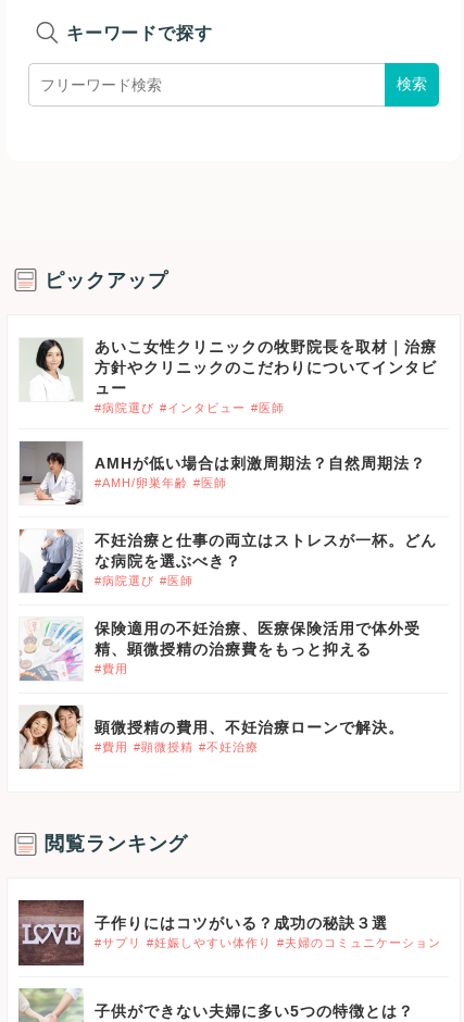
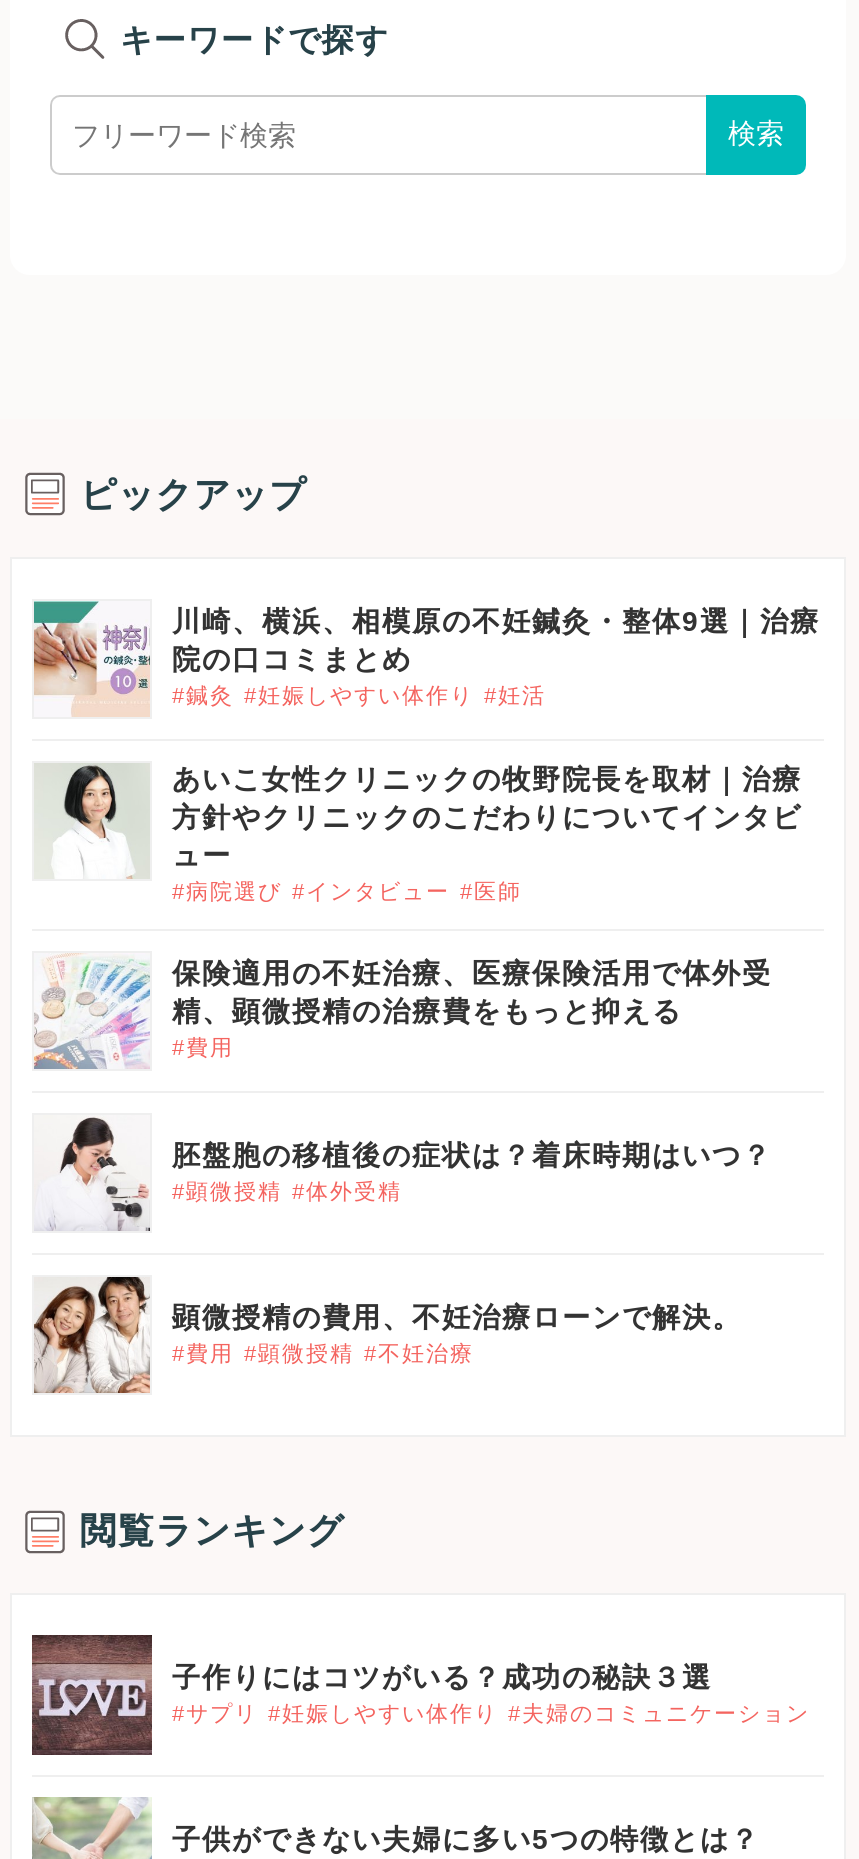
+ 川崎、横浜、相模原の不妊鍼灸・整体9選｜治療
+ 院の口コミまとめ
+ #鍼灸 #妊娠しやすい体作り #妊活

moved down: [image] | あいこ女性クリニックの牧野院長を取材｜治療 | 方針やクリニックのこだわりについてインタビ | ュー | #病院選び #インタビュー #医師

- [image]
+ [image]

- AMHが低い場合は刺激周期法？自然周期法？
- #AMH/卵巣年齢 #医師
- 不妊治療と仕事の両立はストレスが一杯。どん
- な病院を選ぶべき？
- #病院選び #医師

- [image]
+ [image]

moved up: [image] | 保険適用の不妊治療、医療保険活用で体外受 | 精、顕微授精の治療費をもっと抑える | #費用

+ 胚盤胞の移植後の症状は？着床時期はいつ？
+ #顕微授精 #体外受精
